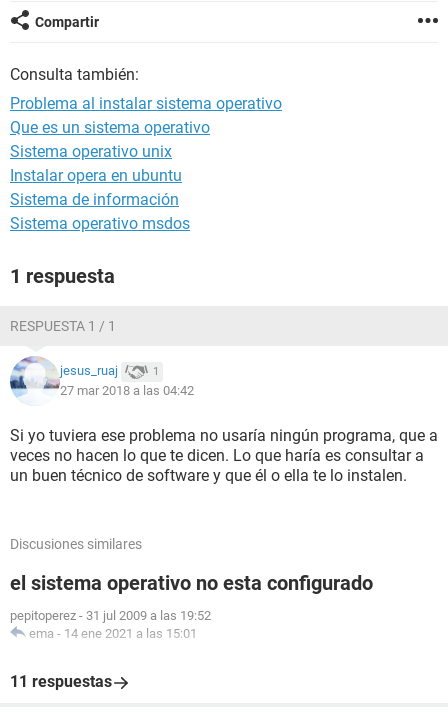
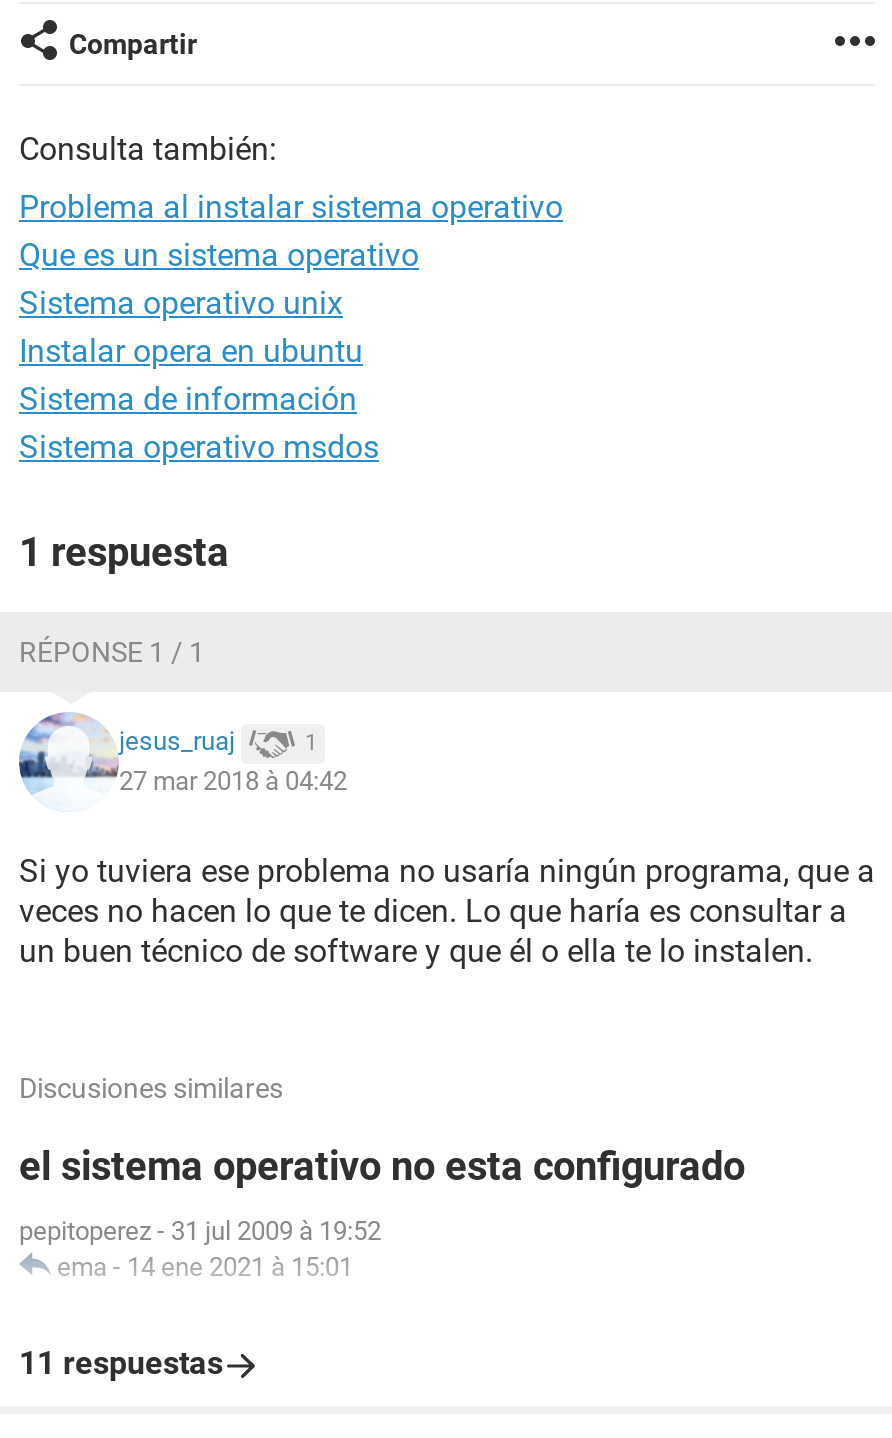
- RESPUESTA 1 / 1
+ RÉPONSE 1 / 1

- 27 mar 2018 a las 04:42
+ 27 mar 2018 à 04:42

- pepitoperez - 31 jul 2009 a las 19:52
- ema - 14 ene 2021 a las 15:01
+ pepitoperez - 31 jul 2009 à 19:52
+ ema - 14 ene 2021 à 15:01
